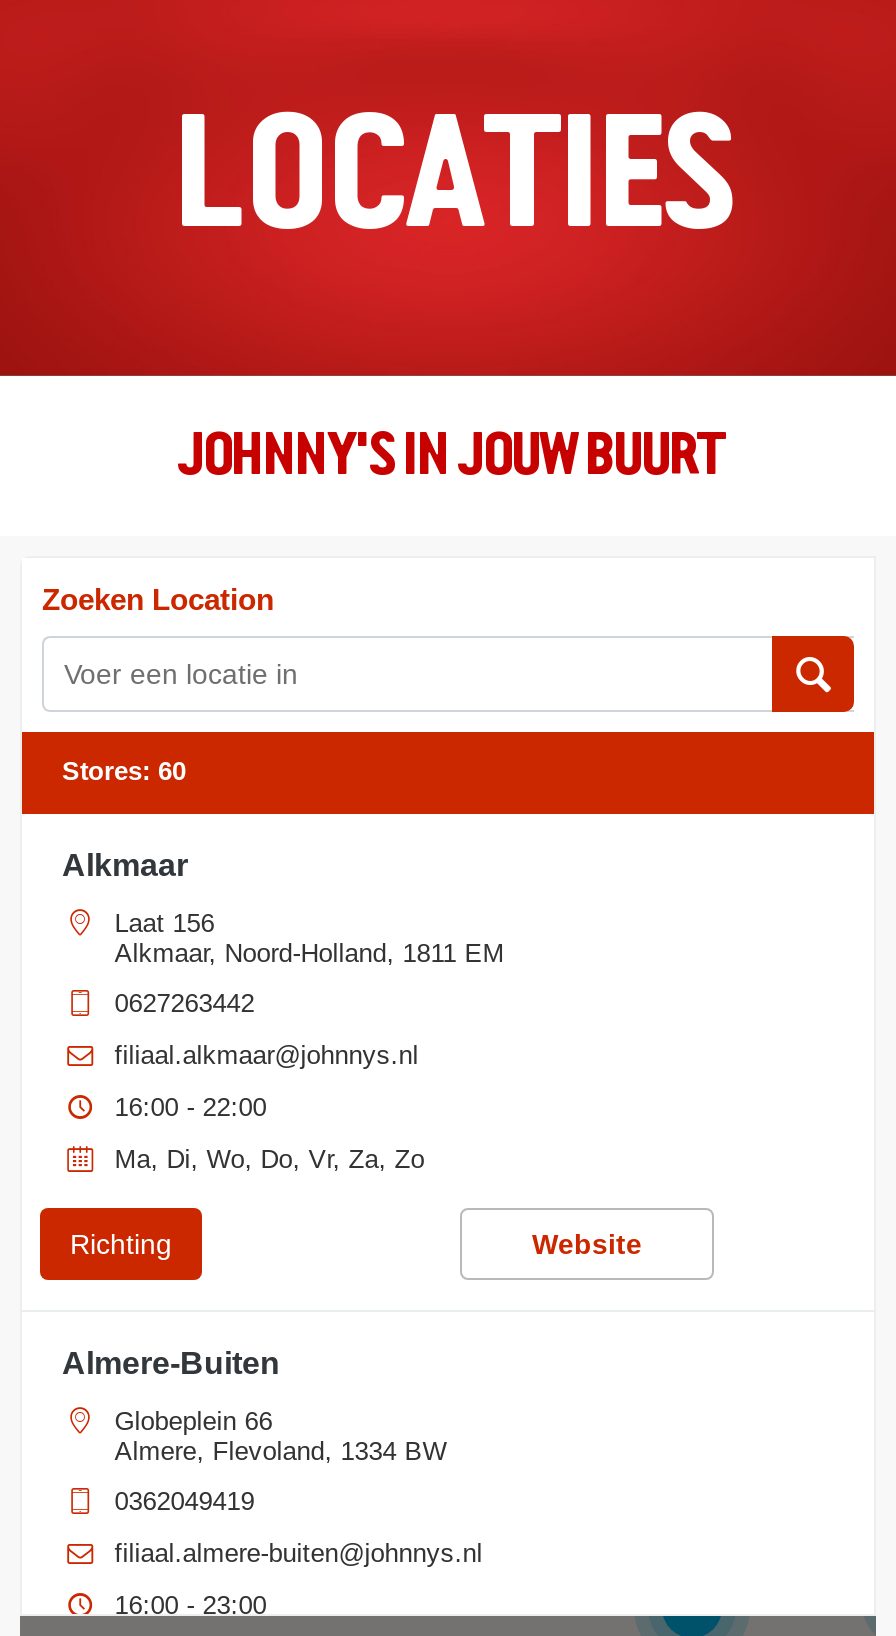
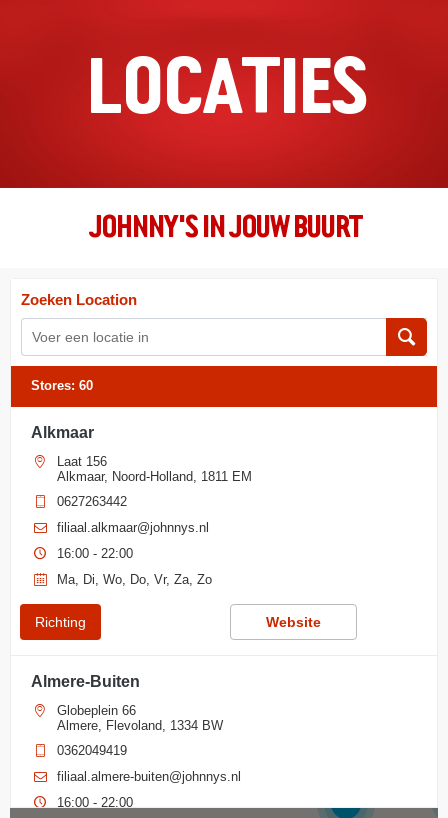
- 16:00 - 23:00
+ 16:00 - 22:00
